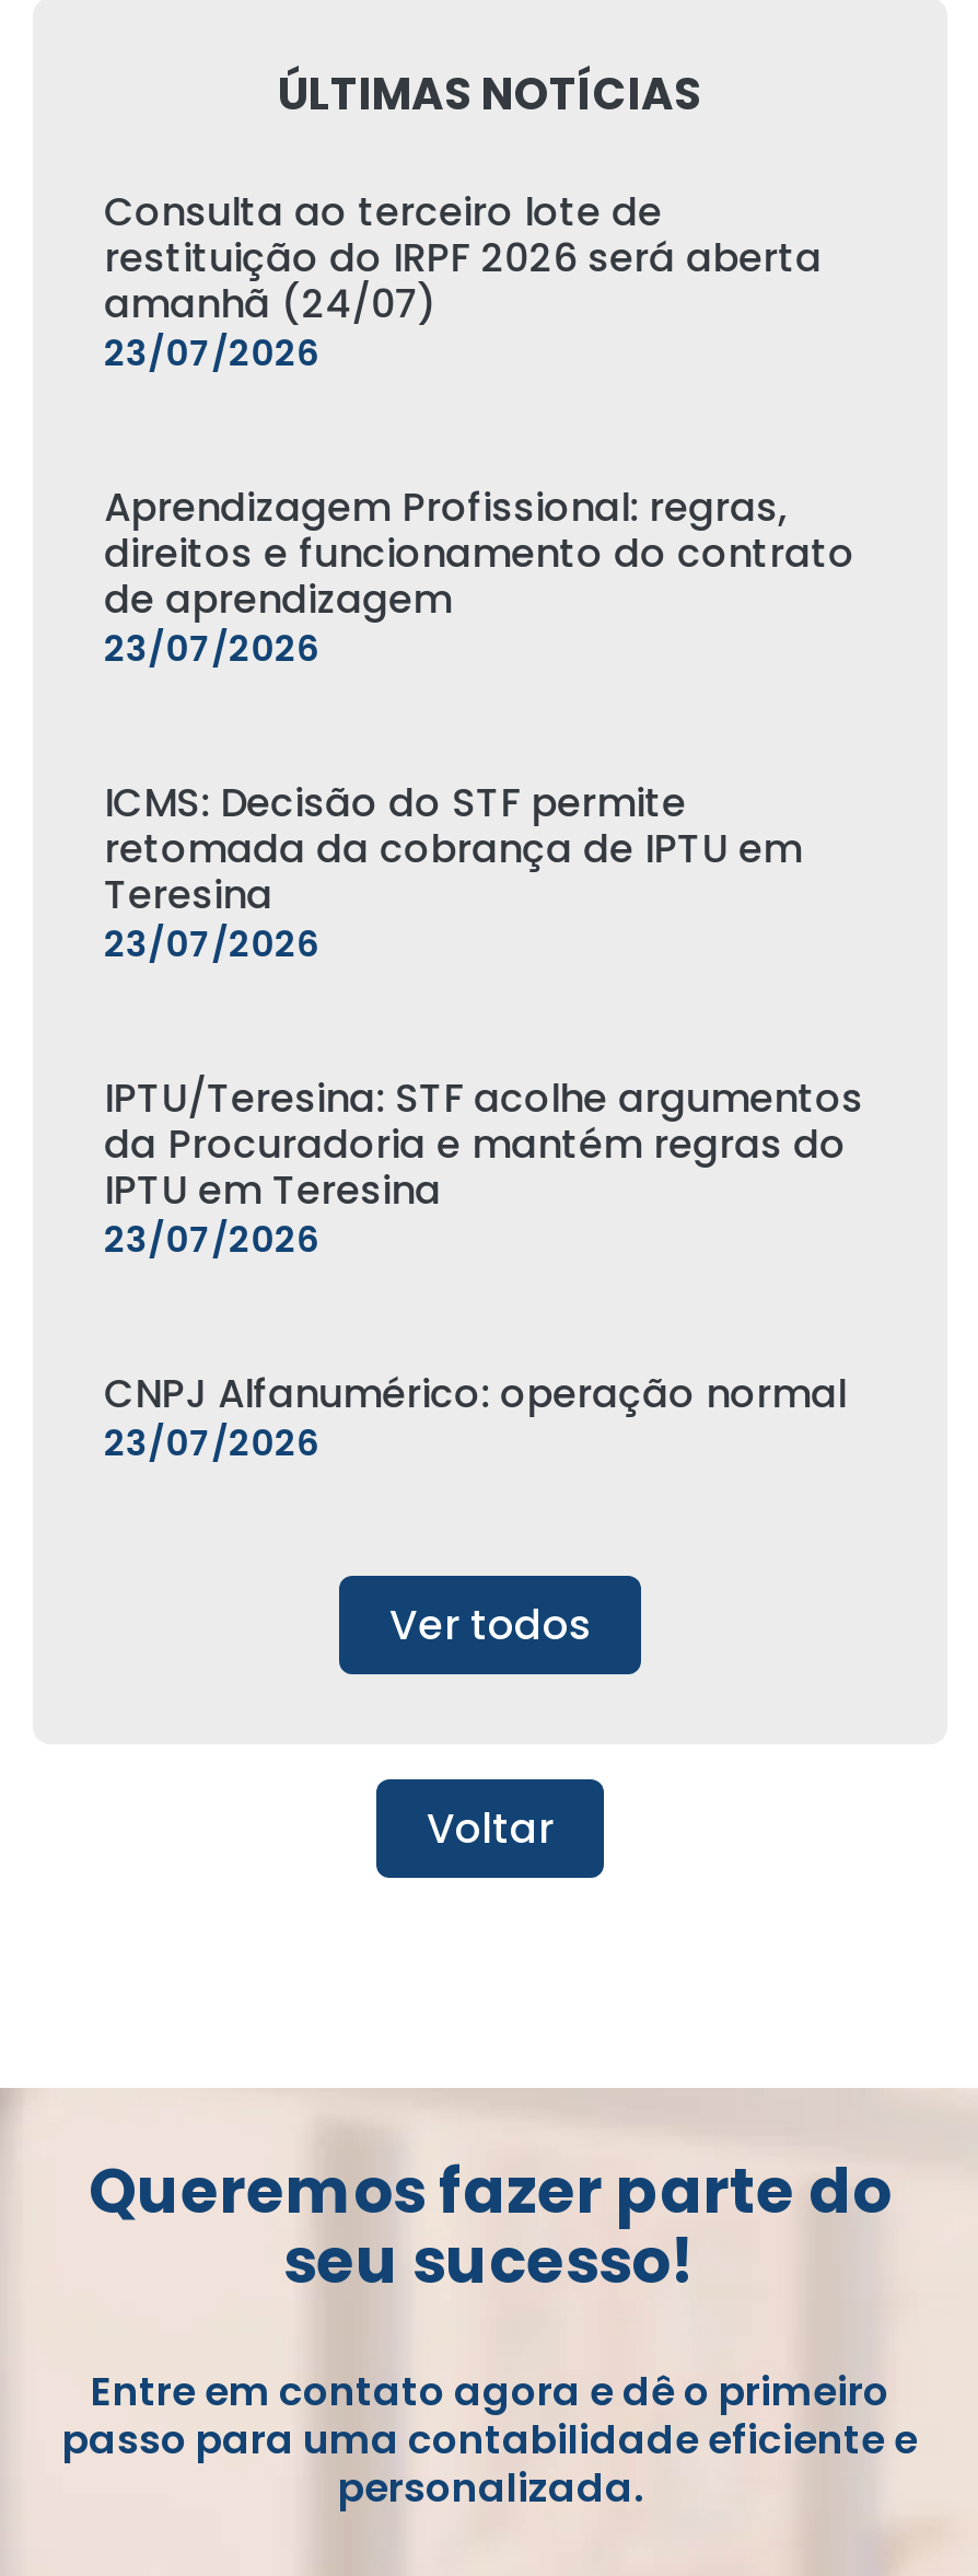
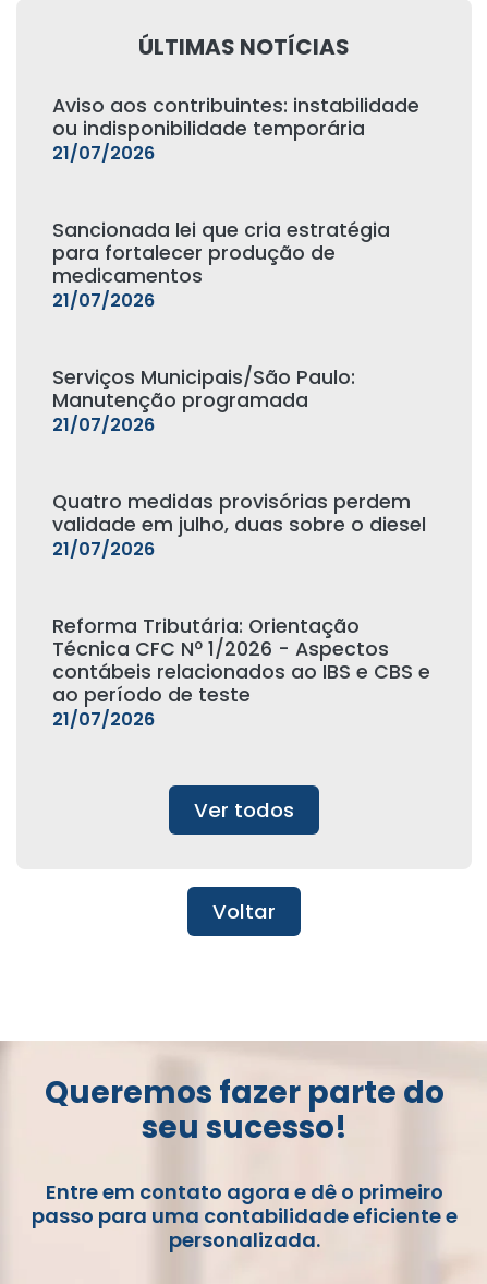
- Consulta ao terceiro lote de
- restituição do IRPF 2026 será aberta
- amanhã (24/07)
- 23/07/2026
+ Aviso aos contribuintes: instabilidade
+ ou indisponibilidade temporária
+ 21/07/2026

- Aprendizagem Profissional: regras,
- direitos e funcionamento do contrato
- de aprendizagem
- 23/07/2026
+ Sancionada lei que cria estratégia
+ para fortalecer produção de
+ medicamentos
+ 21/07/2026

- ICMS: Decisão do STF permite
- retomada da cobrança de IPTU em
- Teresina
- 23/07/2026
+ Serviços Municipais/São Paulo:
+ Manutenção programada
+ 21/07/2026

- IPTU/Teresina: STF acolhe argumentos
- da Procuradoria e mantém regras do
- IPTU em Teresina
- 23/07/2026
+ Quatro medidas provisórias perdem
+ validade em julho, duas sobre o diesel
+ 21/07/2026

- CNPJ Alfanumérico: operação normal
- 23/07/2026
+ Reforma Tributária: Orientação
+ Técnica CFC Nº 1/2026 - Aspectos
+ contábeis relacionados ao IBS e CBS e
+ ao período de teste
+ 21/07/2026
